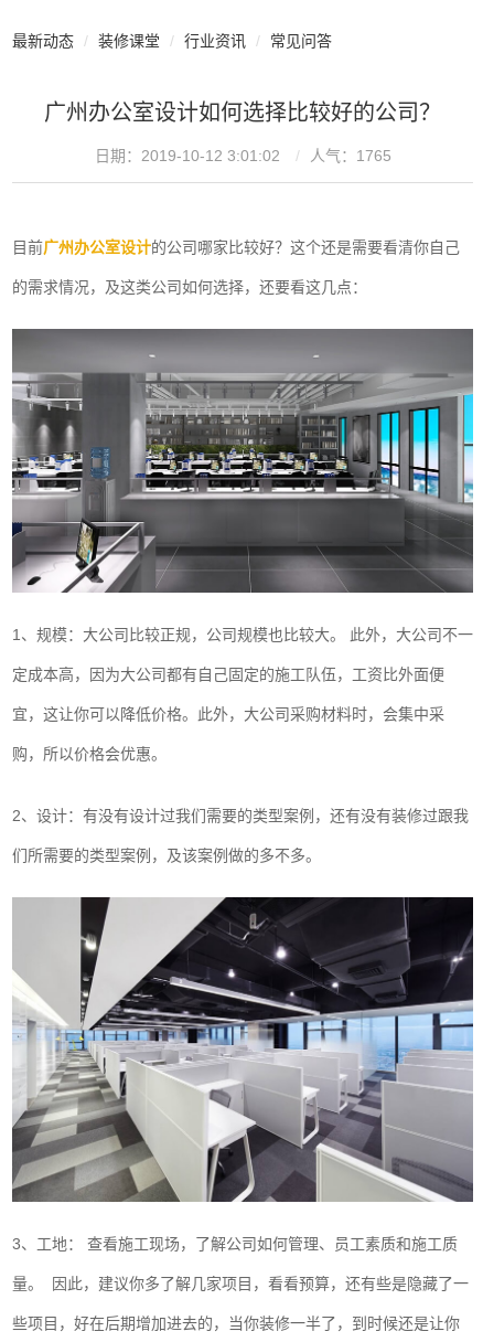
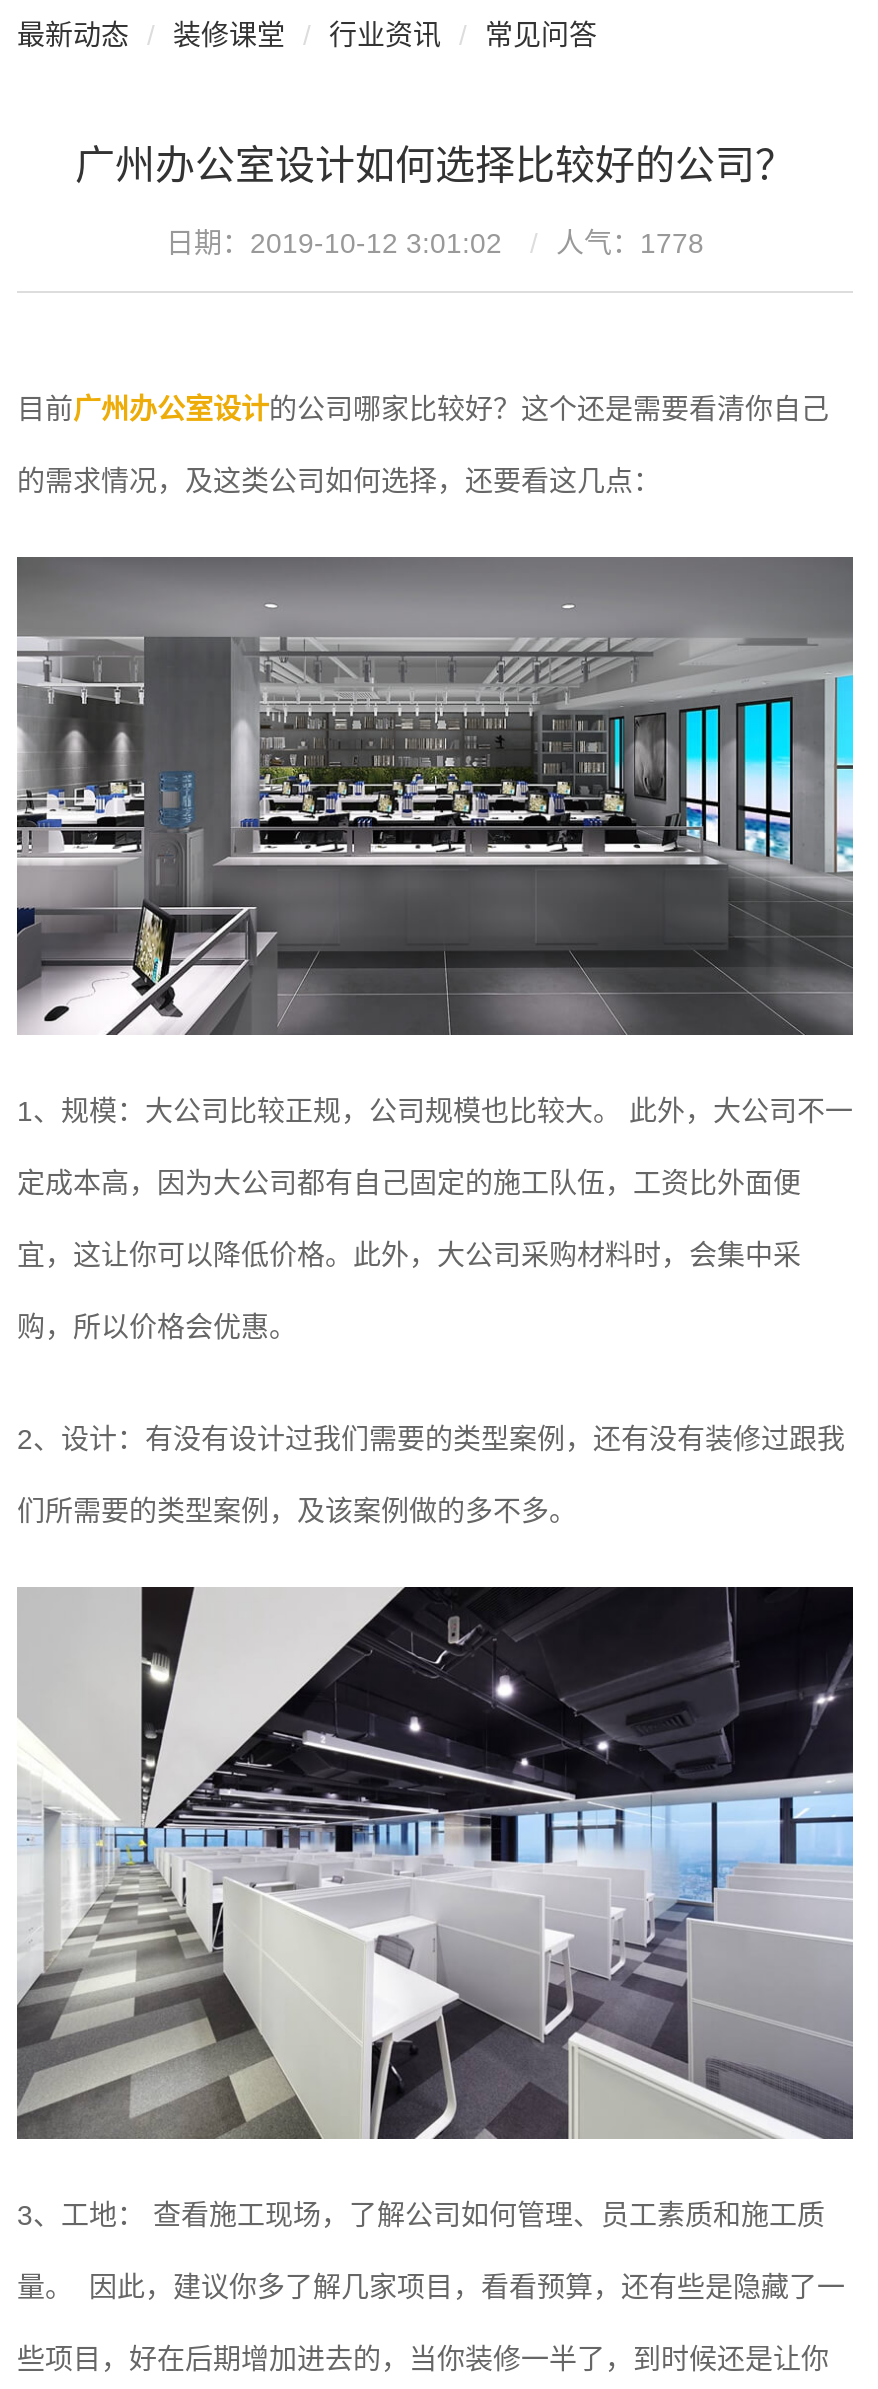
- 日期：2019-10-12 3:01:02 人气：1765
+ 日期：2019-10-12 3:01:02 人气：1778
